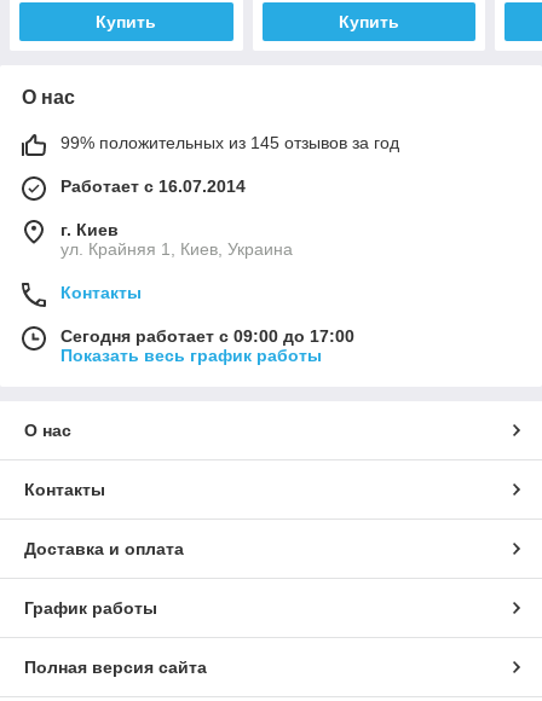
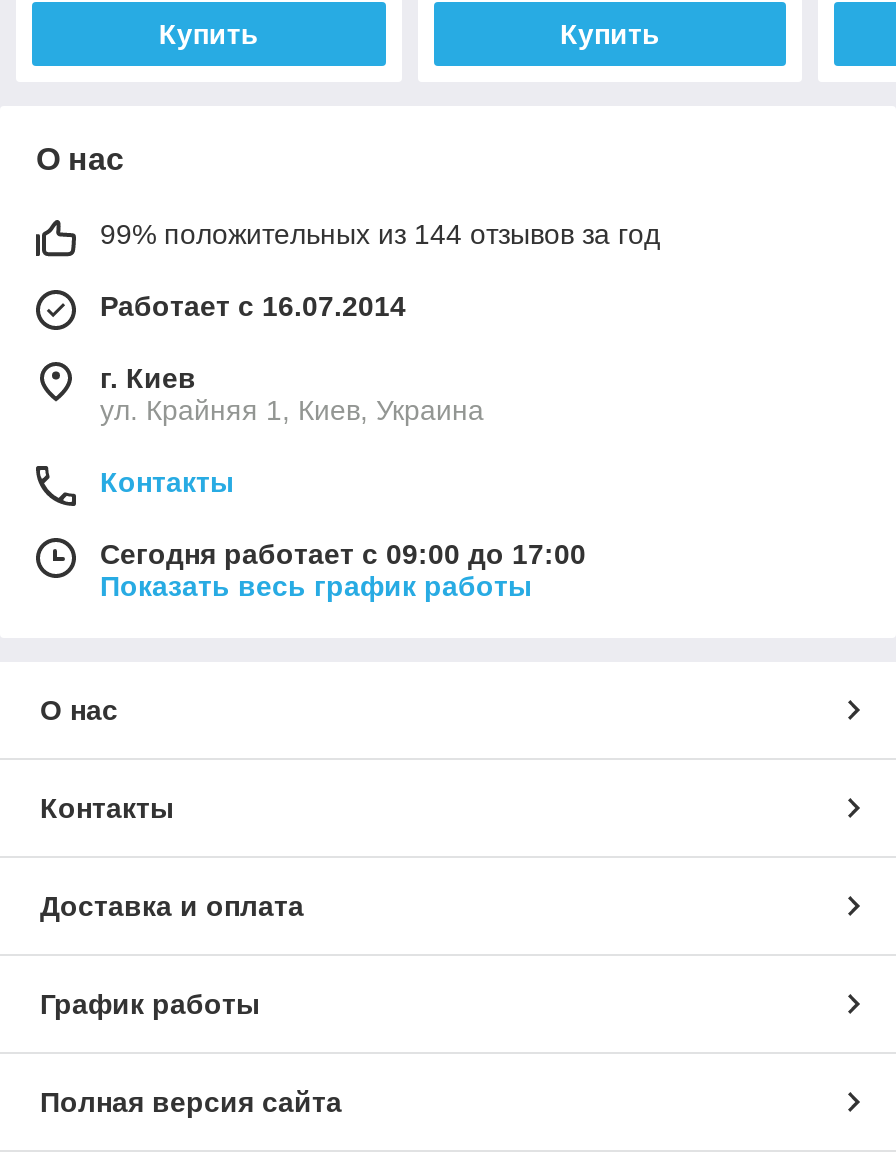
- 99% положительных из 145 отзывов за год
+ 99% положительных из 144 отзывов за год
